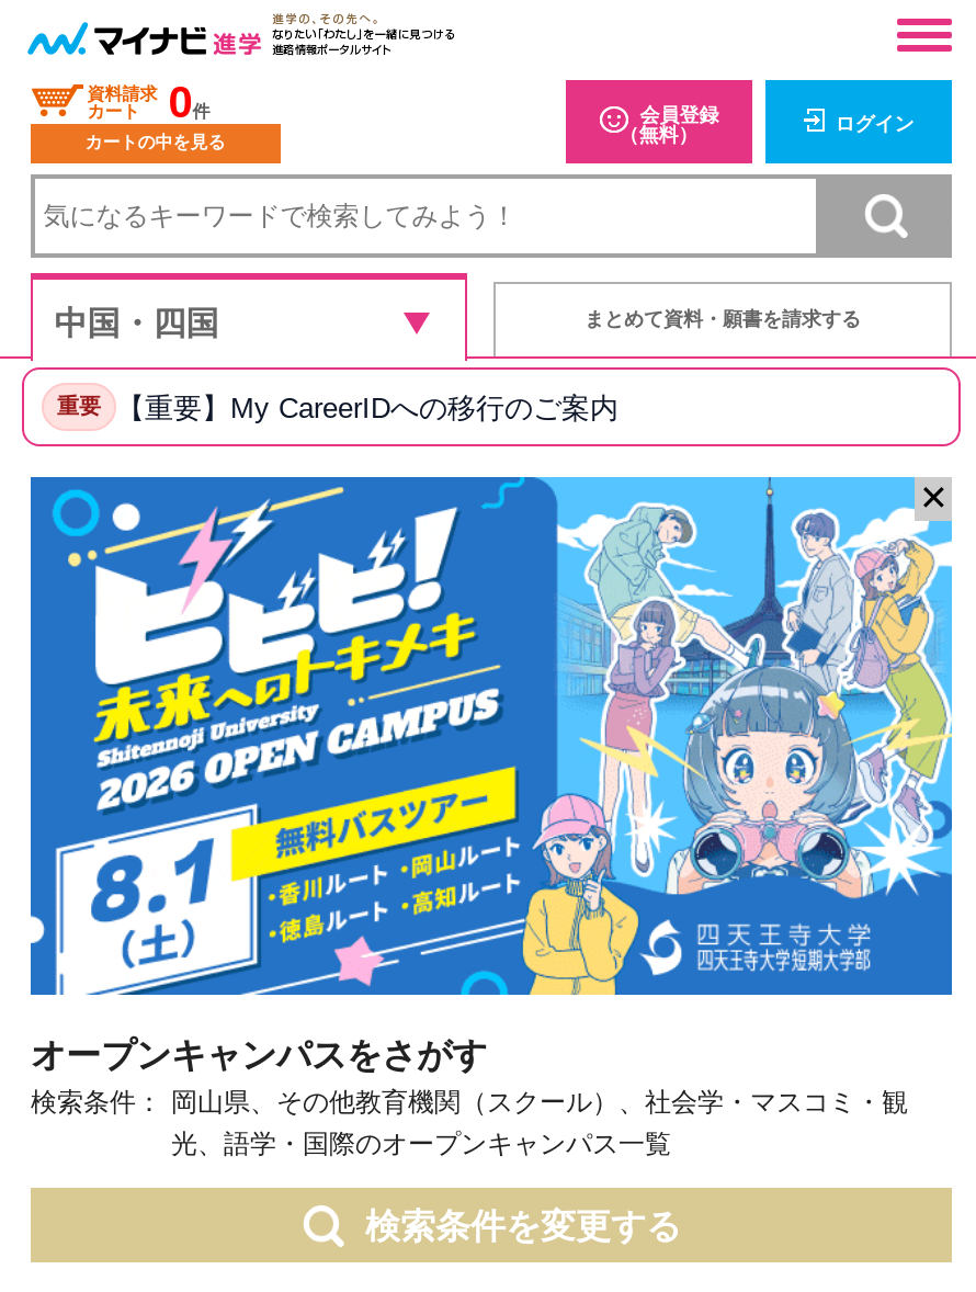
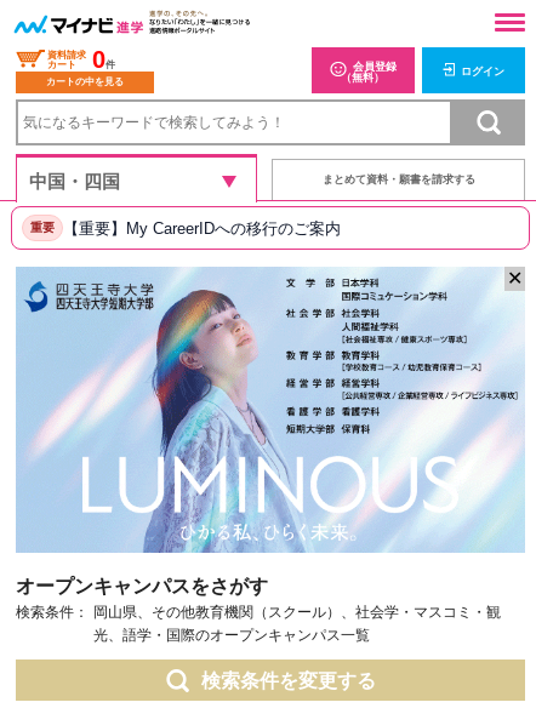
- [image]
+ [image]
